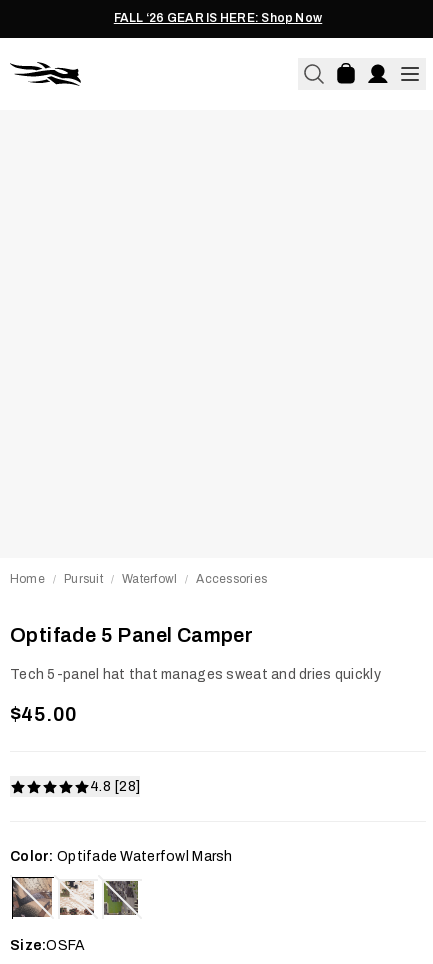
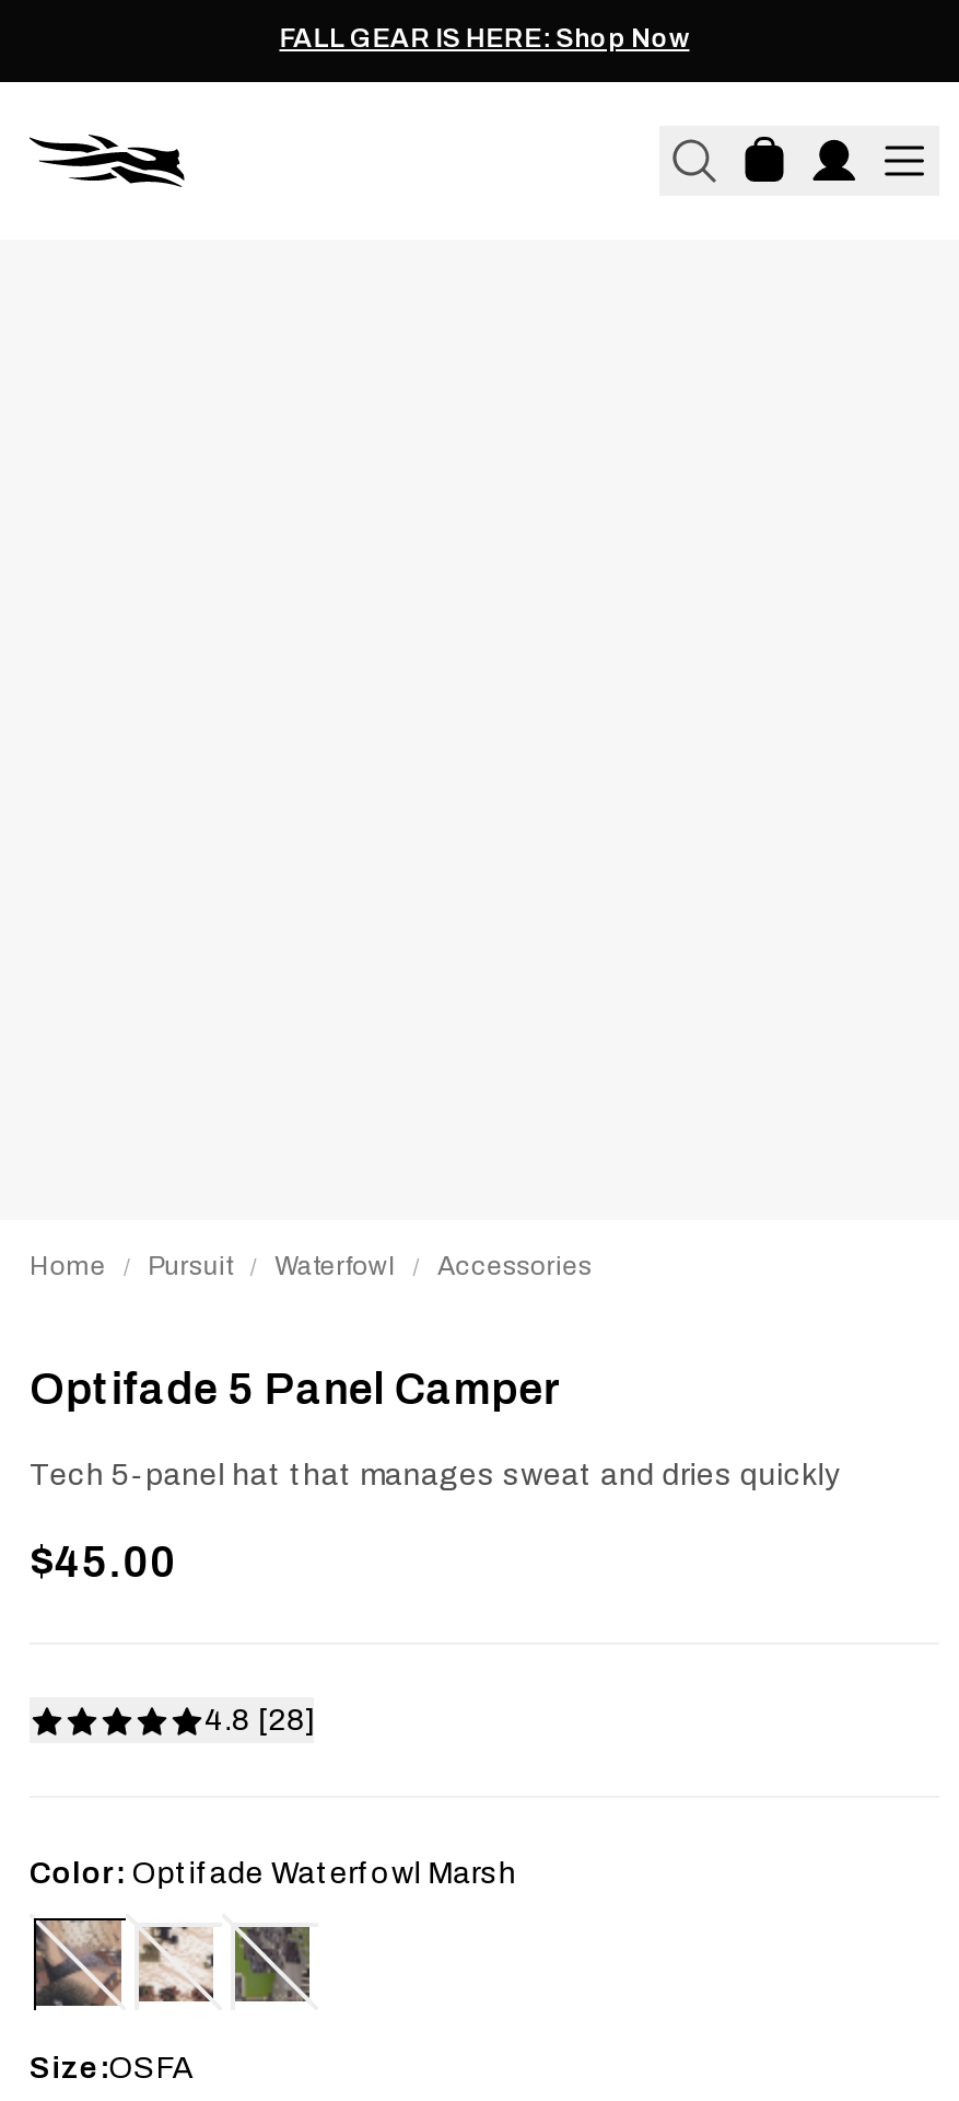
- FALL ‘26 GEAR IS HERE: Shop Now
+ FALL GEAR IS HERE: Shop Now
